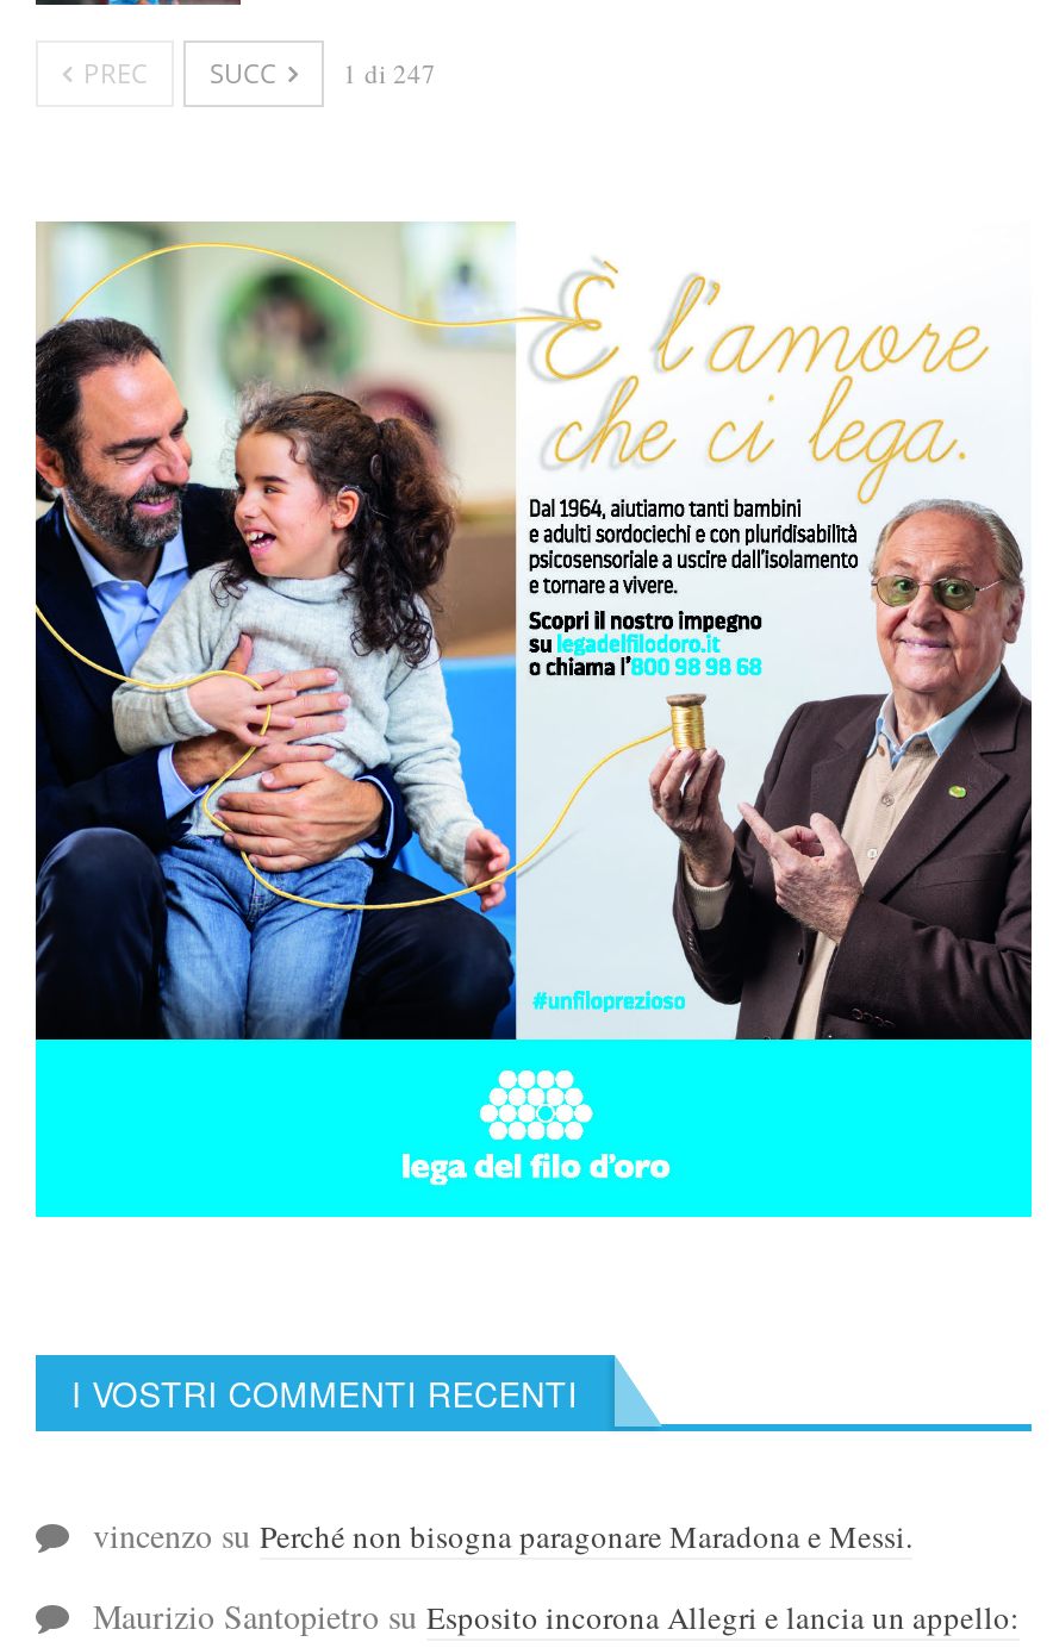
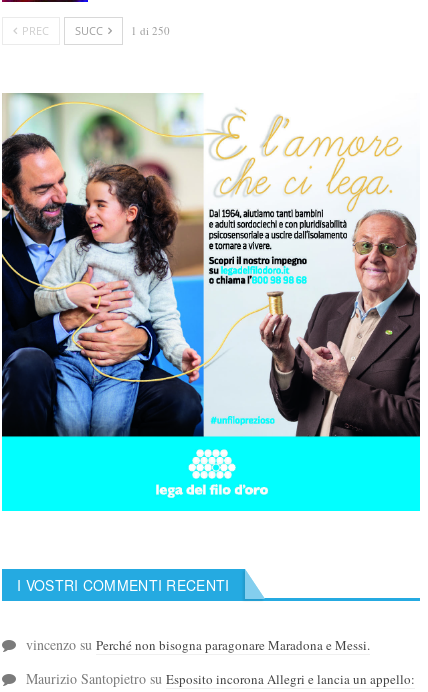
- PREC SUCC 1 di 247
+ PREC SUCC 1 di 250
